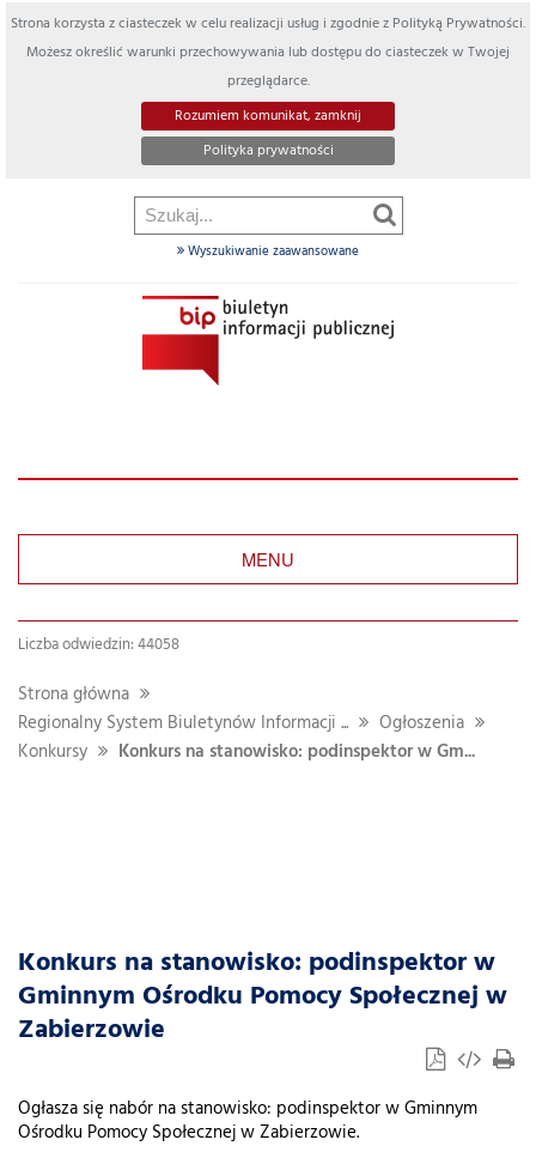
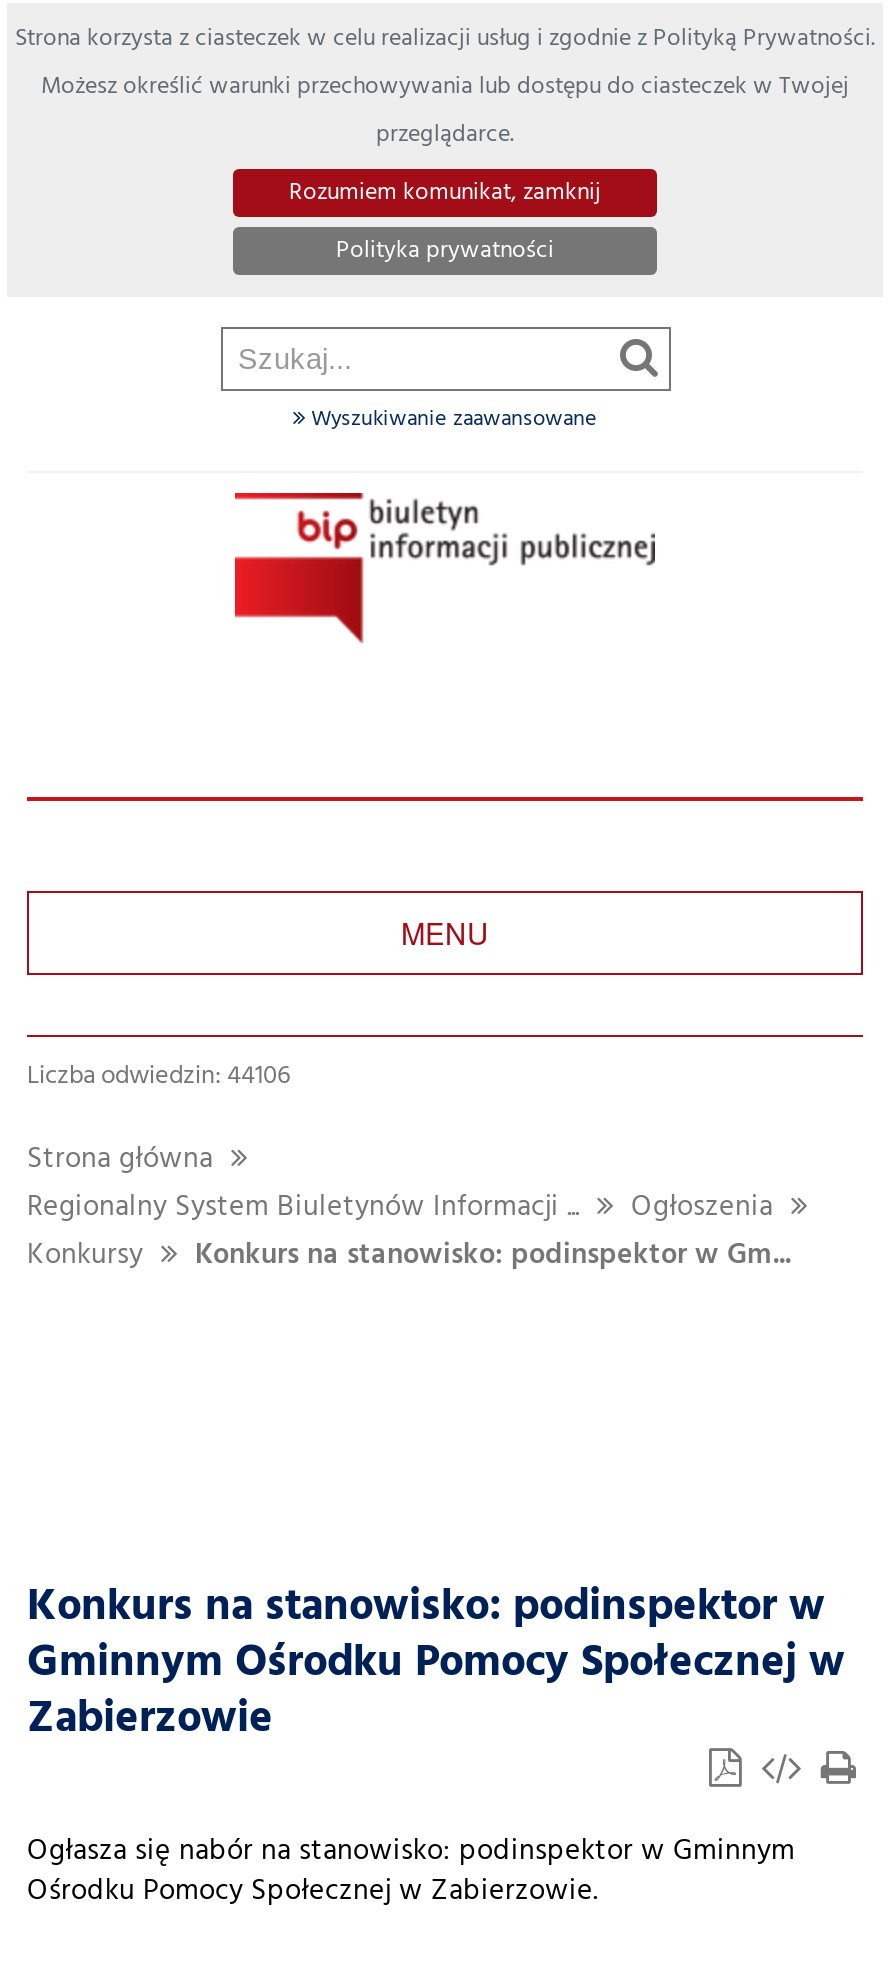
- Liczba odwiedzin: 44058
+ Liczba odwiedzin: 44106
